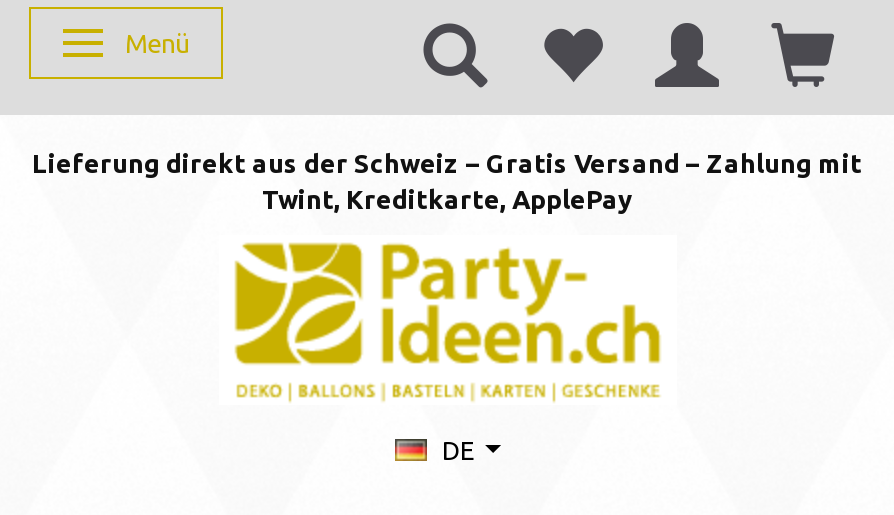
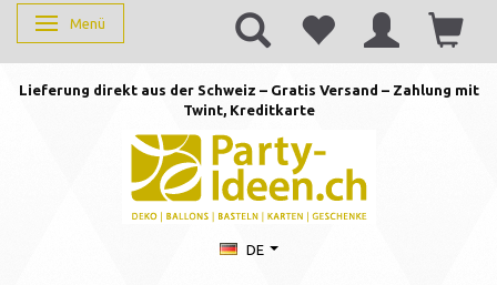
- Twint, Kreditkarte, ApplePay
+ Twint, Kreditkarte
